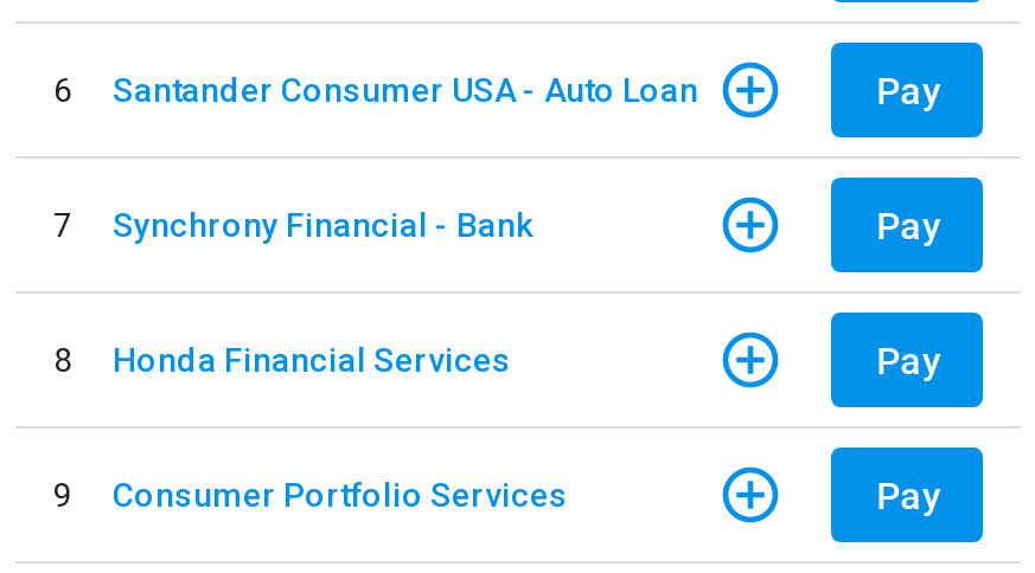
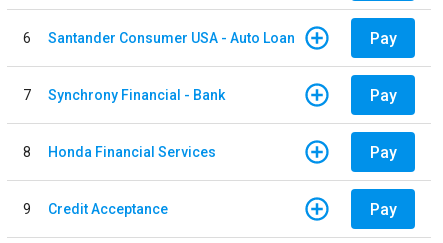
- Consumer Portfolio Services
+ Credit Acceptance
